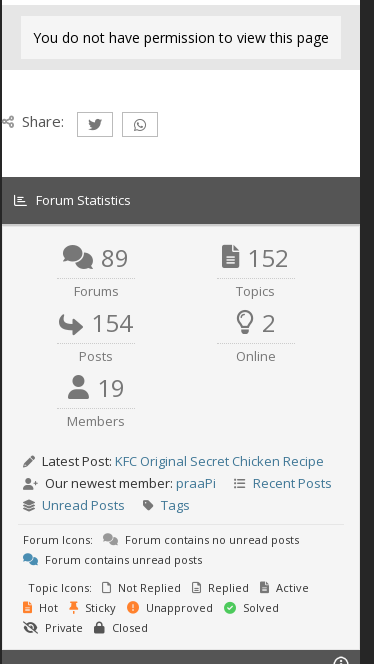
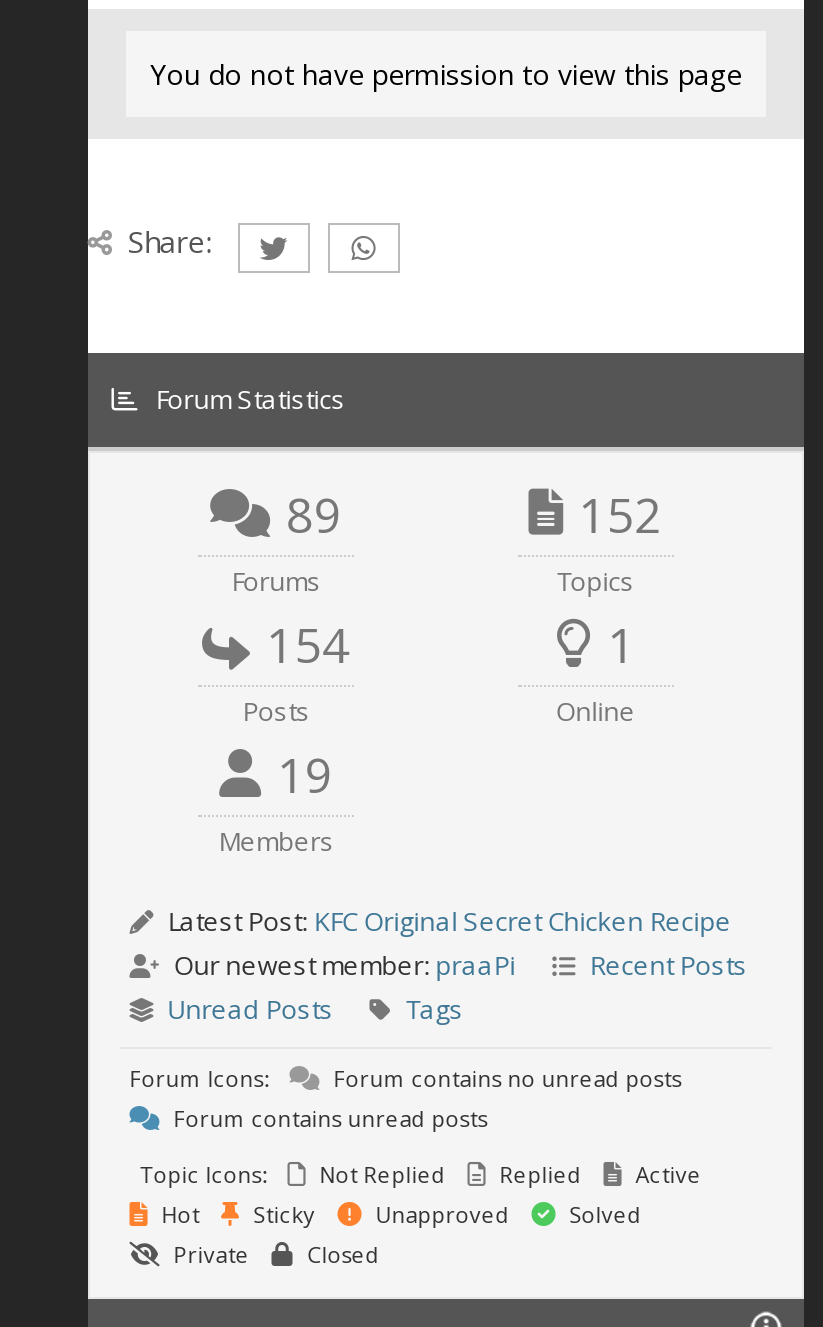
- 2
+ 1
